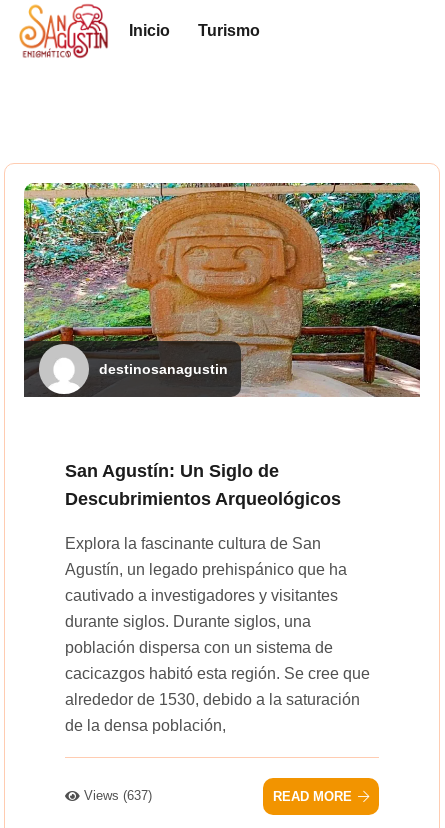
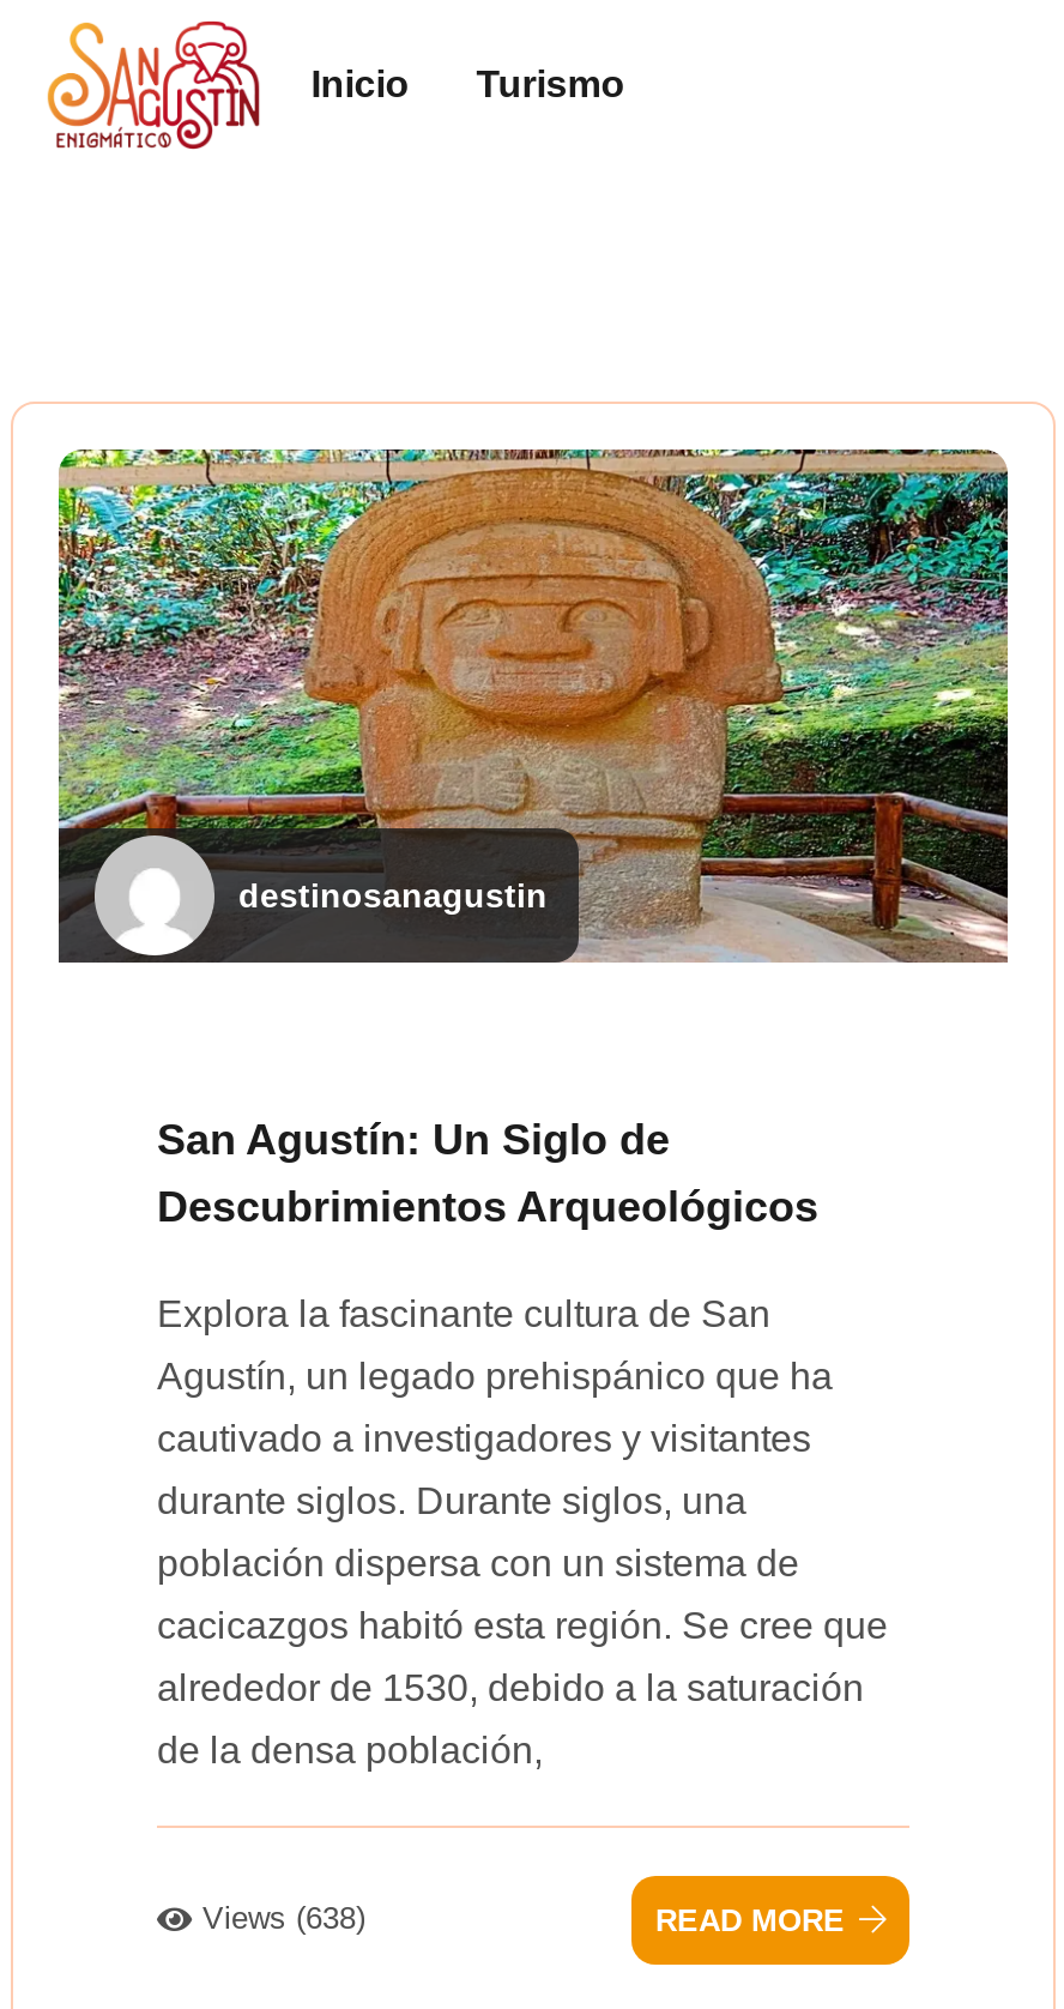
- Views (637)
+ Views (638)
